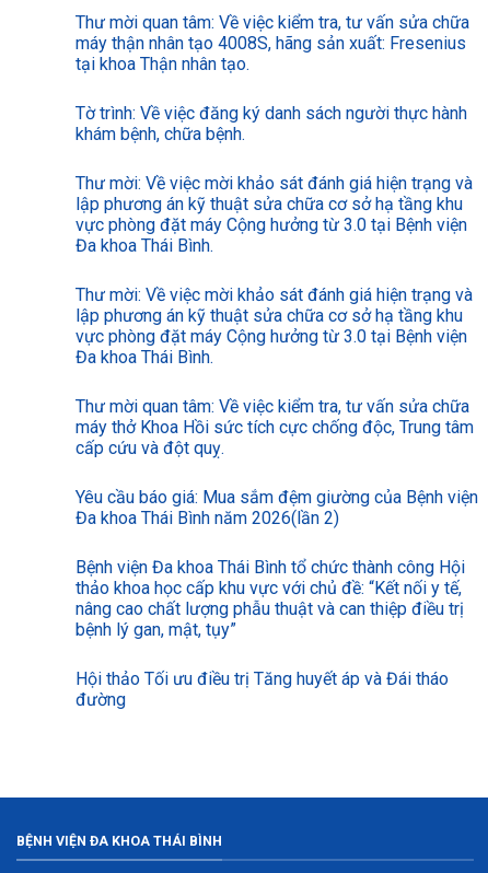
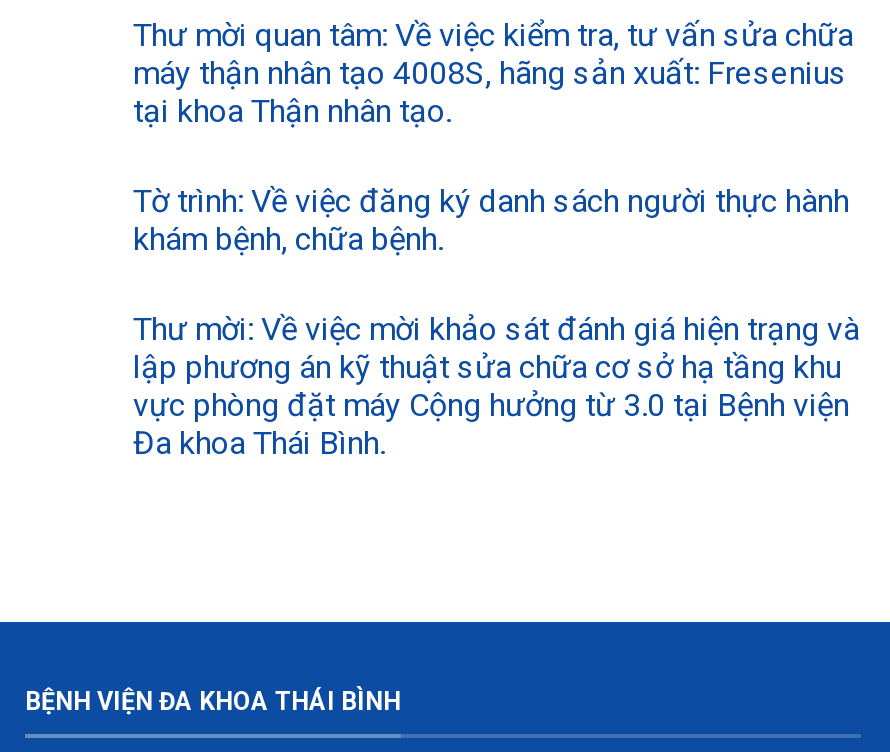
- Thư mời: Về việc mời khảo sát đánh giá hiện trạng và
- lập phương án kỹ thuật sửa chữa cơ sở hạ tầng khu
- vực phòng đặt máy Cộng hưởng từ 3.0 tại Bệnh viện
- Đa khoa Thái Bình.
- Thư mời quan tâm: Về việc kiểm tra, tư vấn sửa chữa
- máy thở Khoa Hồi sức tích cực chống độc, Trung tâm
- cấp cứu và đột quỵ.
- Yêu cầu báo giá: Mua sắm đệm giường của Bệnh viện
- Đa khoa Thái Bình năm 2026(lần 2)
- Bệnh viện Đa khoa Thái Bình tổ chức thành công Hội
- thảo khoa học cấp khu vực với chủ đề: “Kết nối y tế,
- nâng cao chất lượng phẫu thuật và can thiệp điều trị
- bệnh lý gan, mật, tụy”
- Hội thảo Tối ưu điều trị Tăng huyết áp và Đái tháo
- đường
